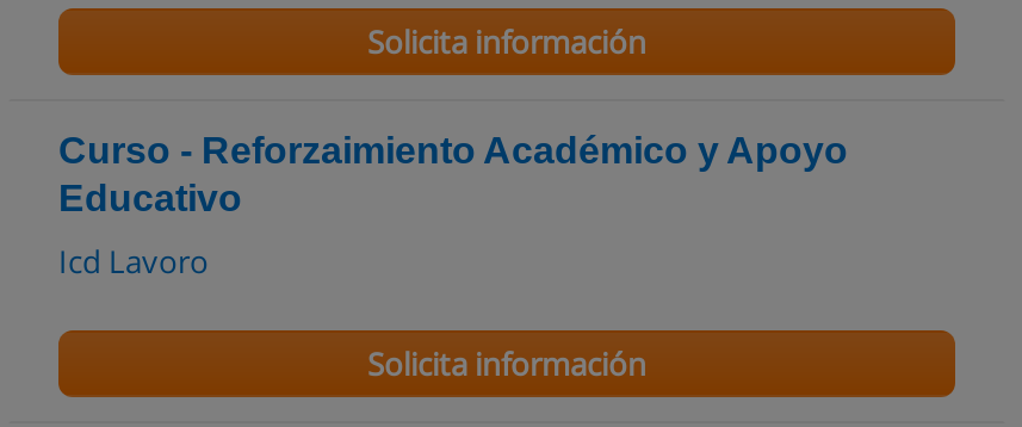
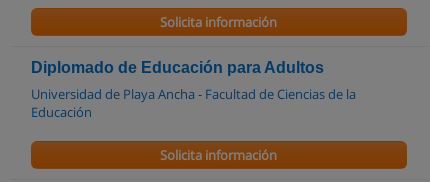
- Curso - Reforzaimiento Académico y Apoyo
- Educativo
+ Diplomado de Educación para Adultos

- Icd Lavoro
+ Universidad de Playa Ancha - Facultad de Ciencias de la
+ Educación
